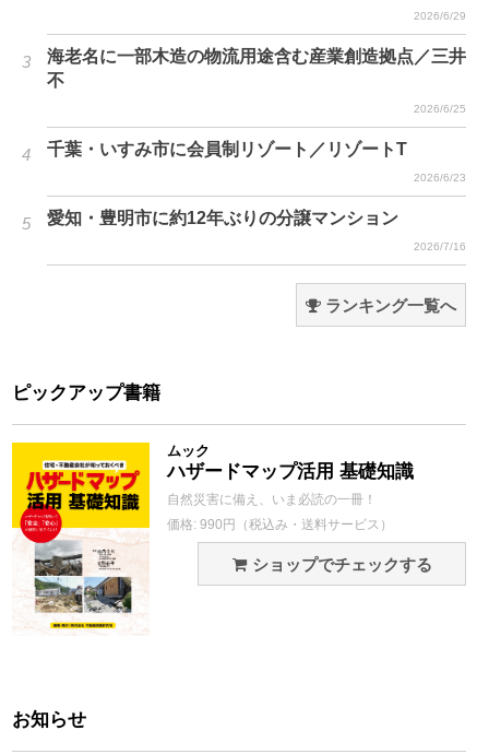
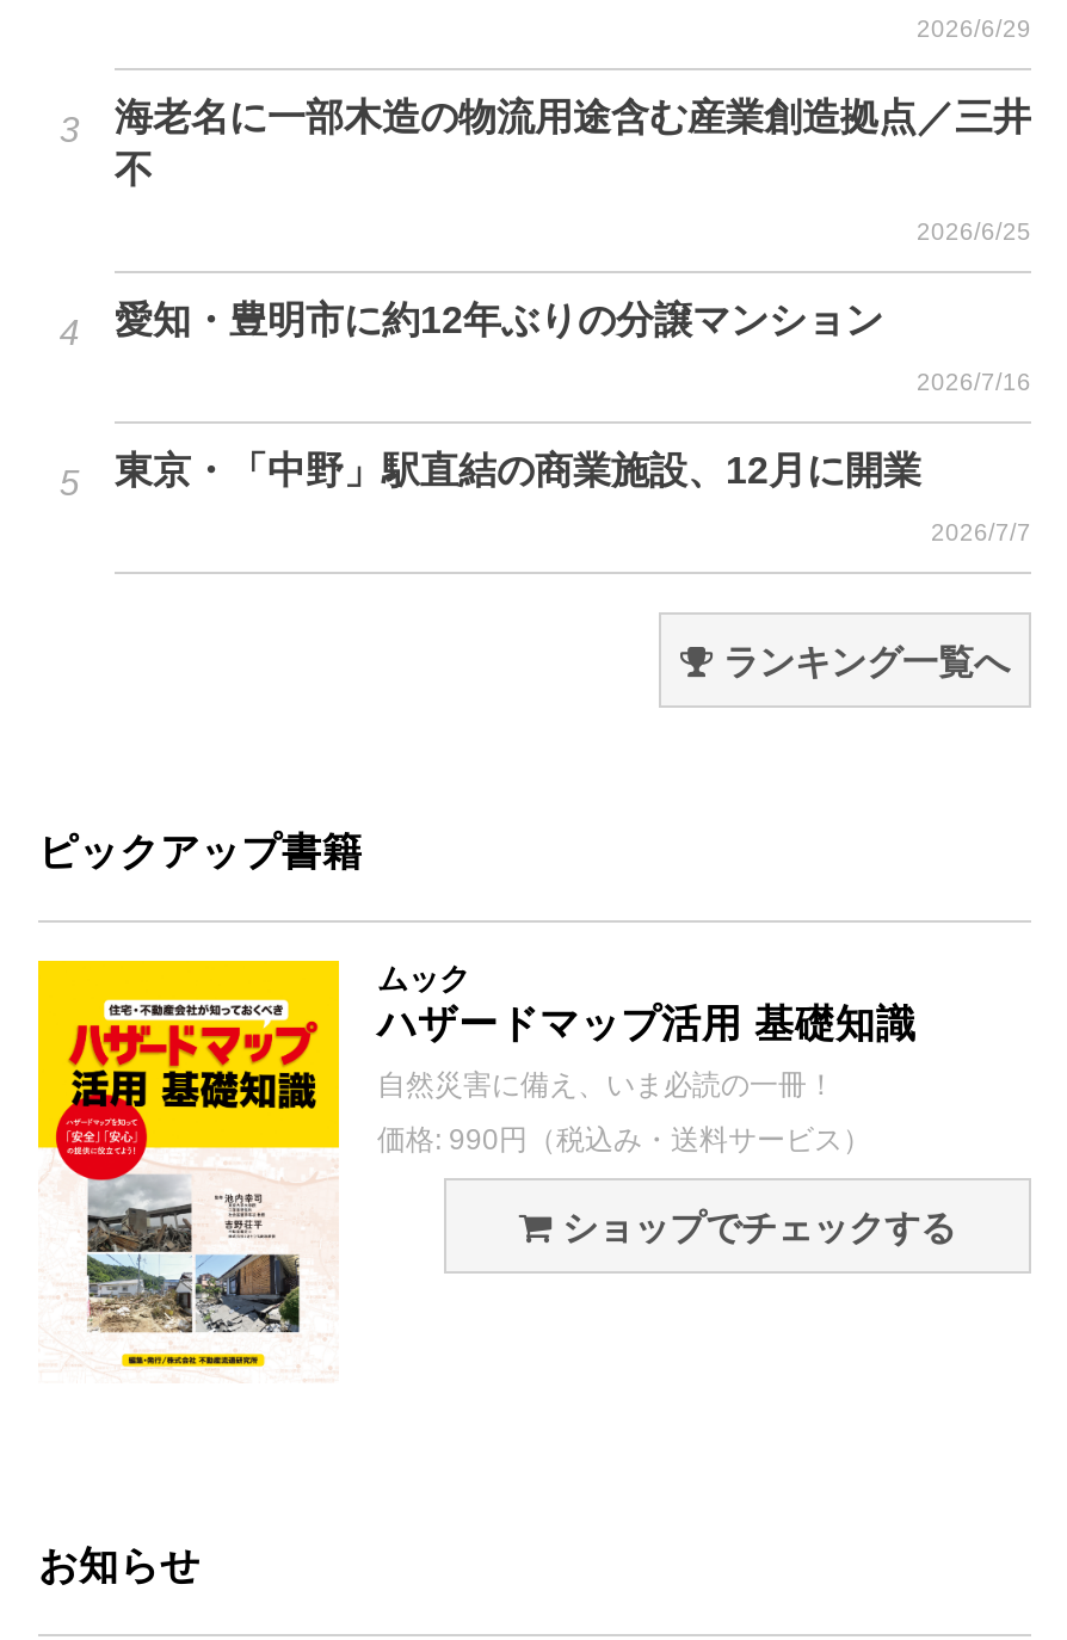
- 千葉・いすみ市に会員制リゾート／リゾートT
- 2026/6/23

moved up: 愛知・豊明市に約12年ぶりの分譲マンション | 2026/7/16

+ 東京・「中野」駅直結の商業施設、12月に開業
+ 2026/7/7
